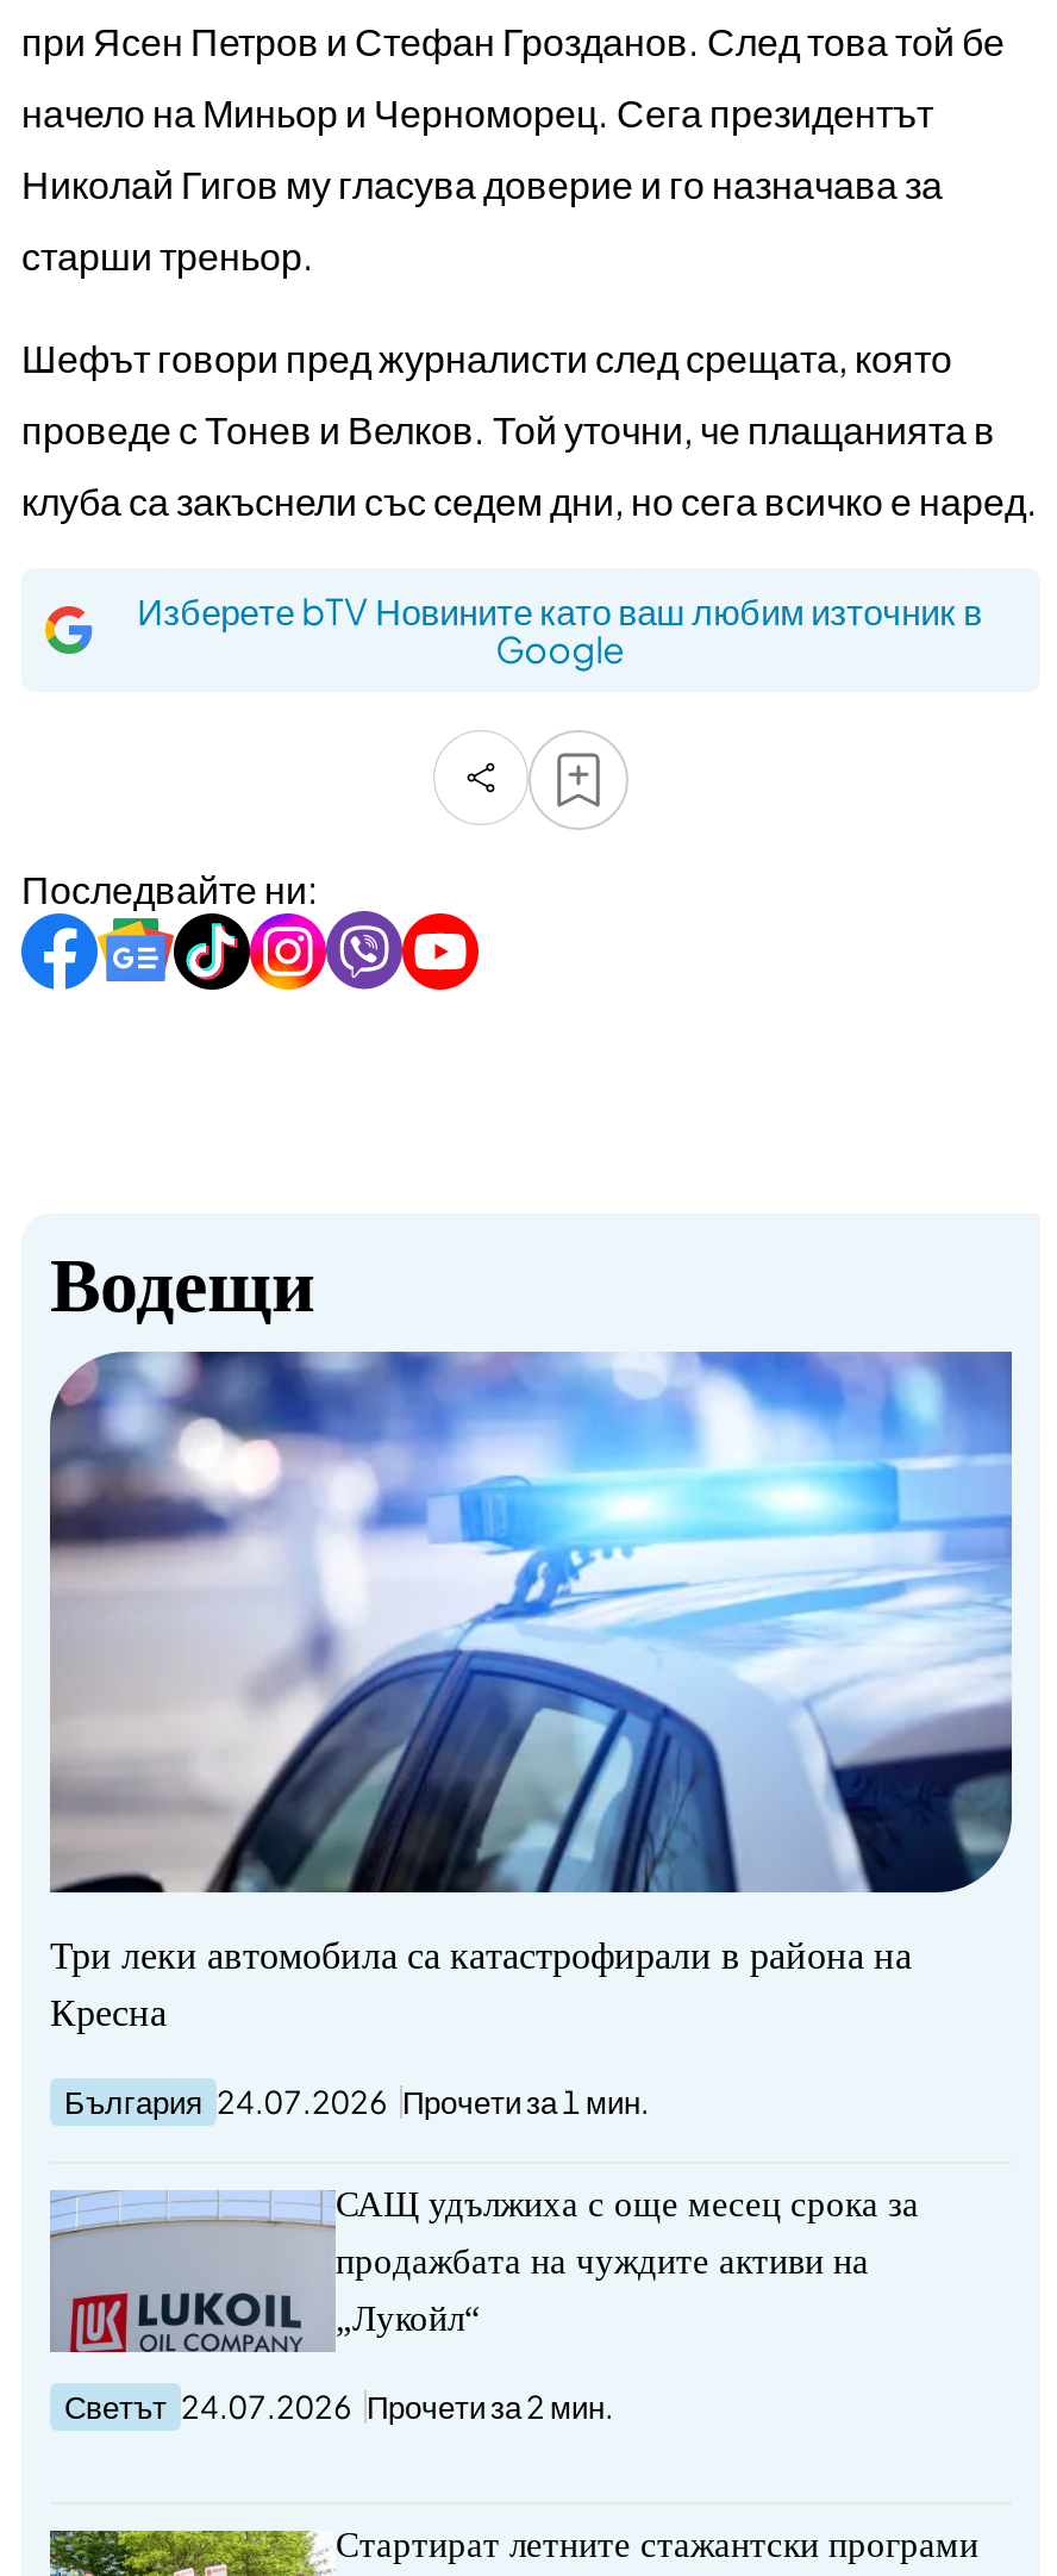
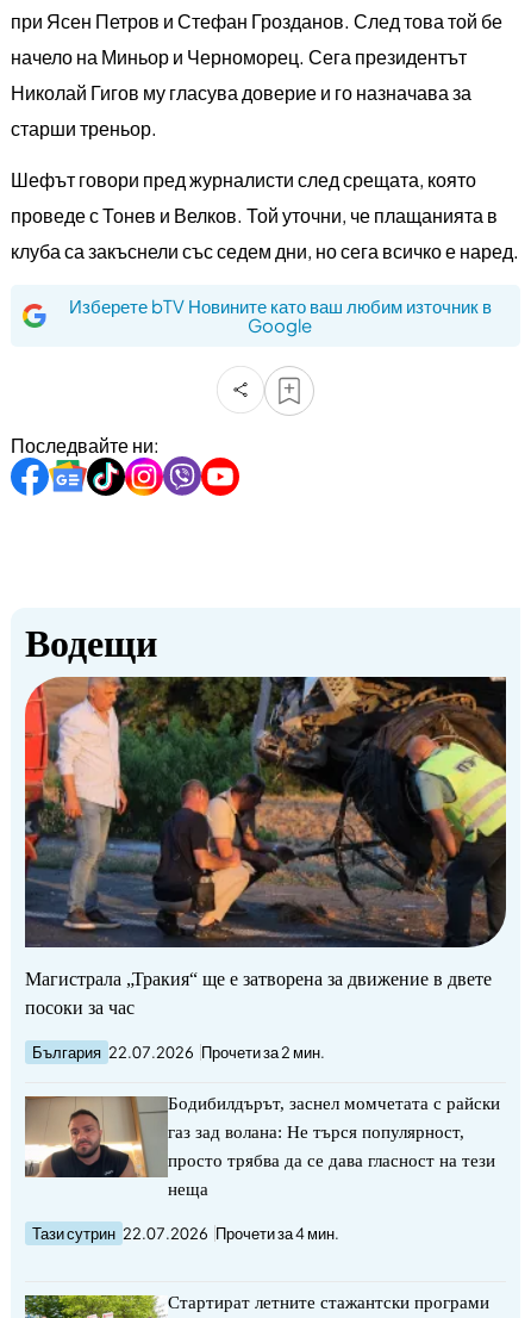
- [image]
- Три леки автомобила са катастрофирали в района на
- Кресна
- България 24.07.2026 Прочети за 1 мин.
- САЩ удължиха с още месец срока за
- продажбата на чуждите активи на
- „Лукойл“
- Светът 24.07.2026 Прочети за 2 мин.
+ [image]
+ Магистрала „Тракия“ ще е затворена за движение в двете
+ посоки за час
+ България 22.07.2026 Прочети за 2 мин.
+ Бодибилдърът, заснел момчетата с райски
+ газ зад волана: Не търся популярност,
+ просто трябва да се дава гласност на тези
+ неща
+ Тази сутрин 22.07.2026 Прочети за 4 мин.

- [image]
+ [image]
